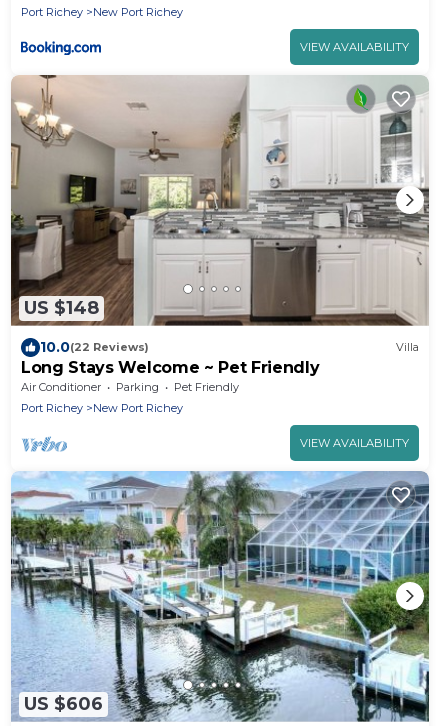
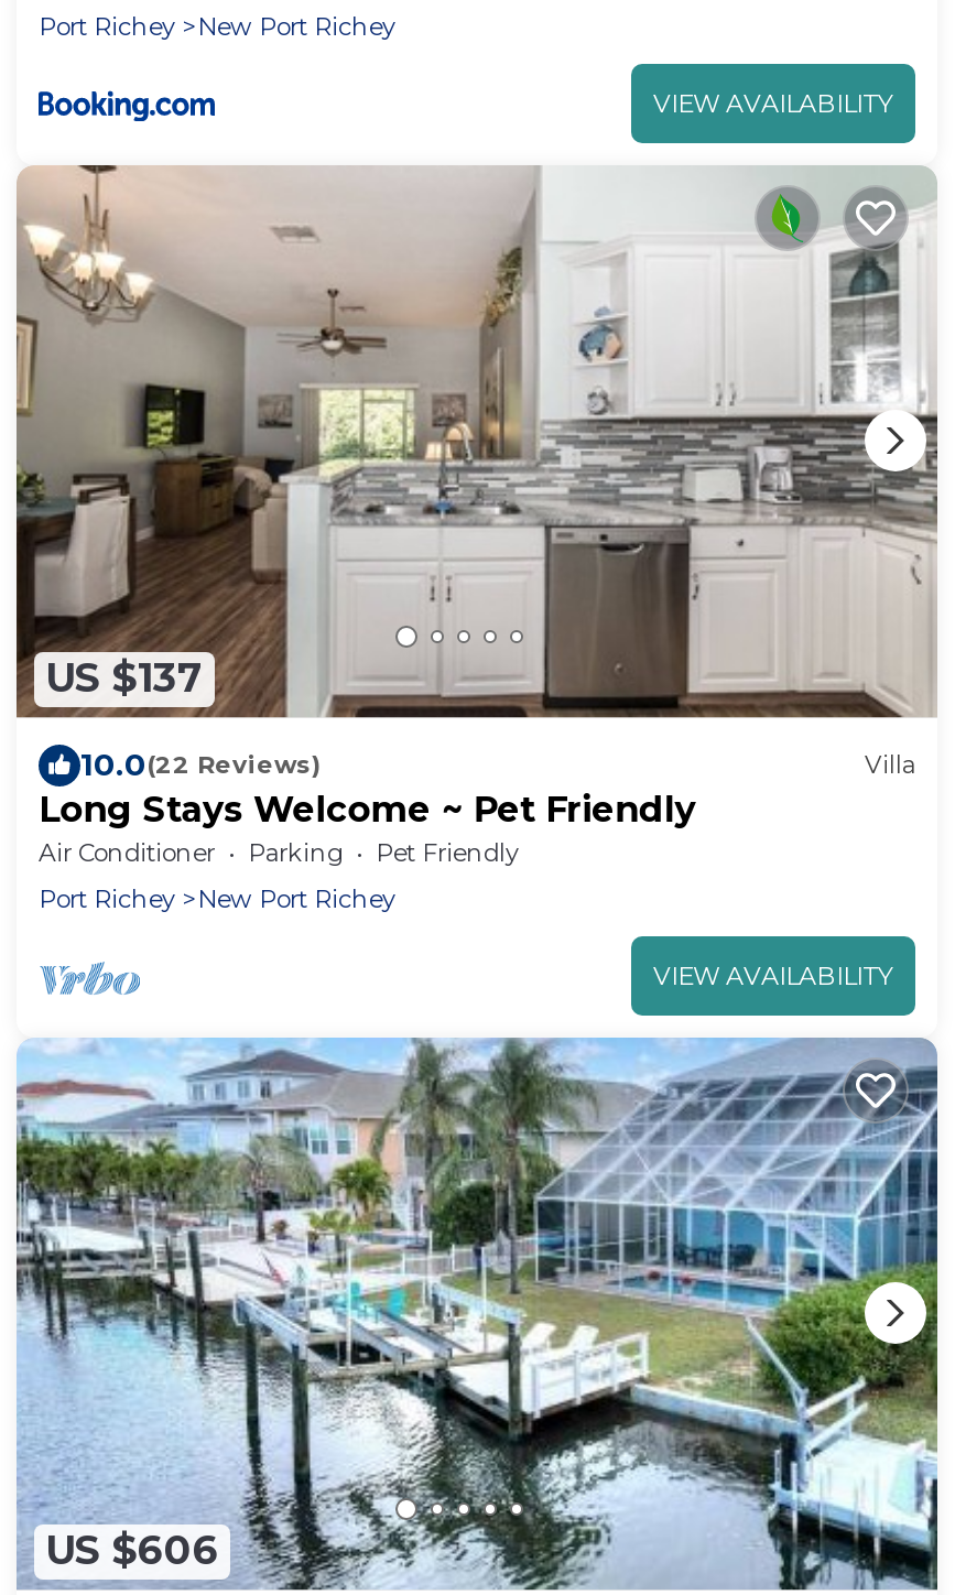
- US $148
+ US $137
